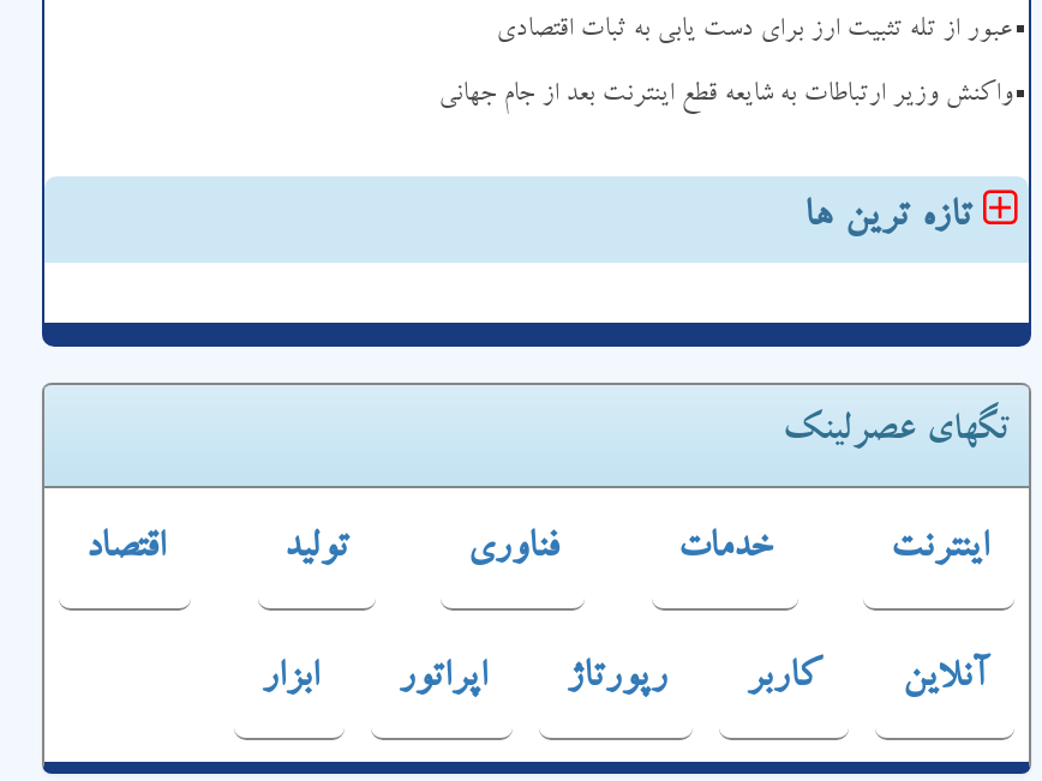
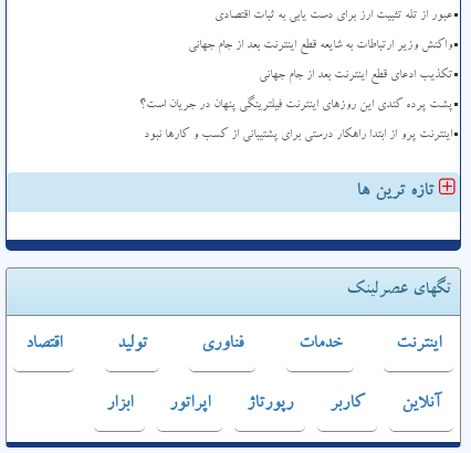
+ تکذیب ادعای قطع اینترنت بعد از جام جهانی
+ پشت پرده کندی این روزهای اینترنت فیلترینگی پنهان در جریان است؟
+ اینترنت پرو از ابتدا راهکار درستی برای پشتیبانی از کسب و کارها نبود
